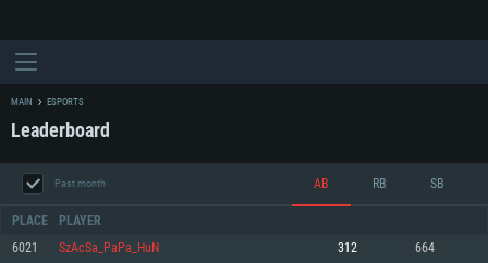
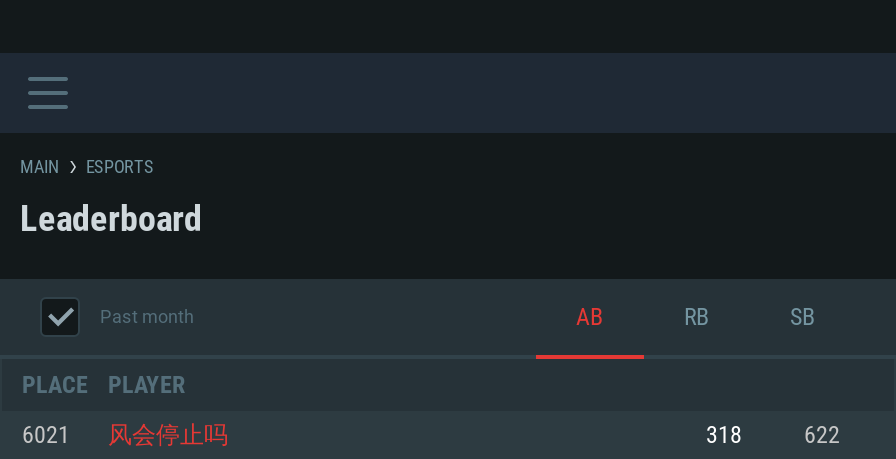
- SzAcSa_PaPa_HuN
- 312
- 664
+ 风会停止吗
+ 318
+ 622
